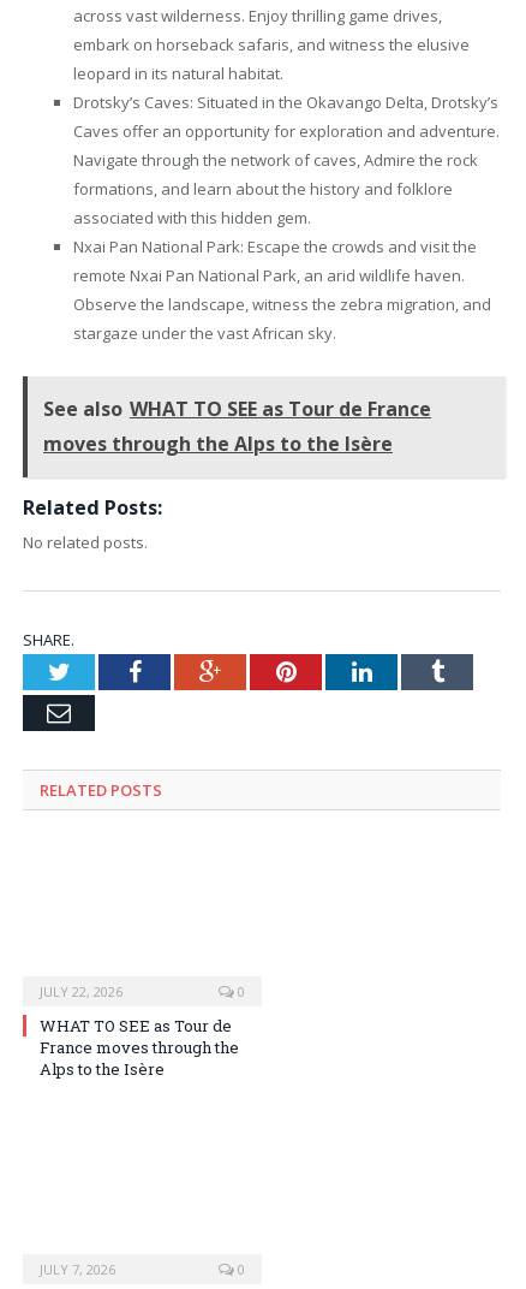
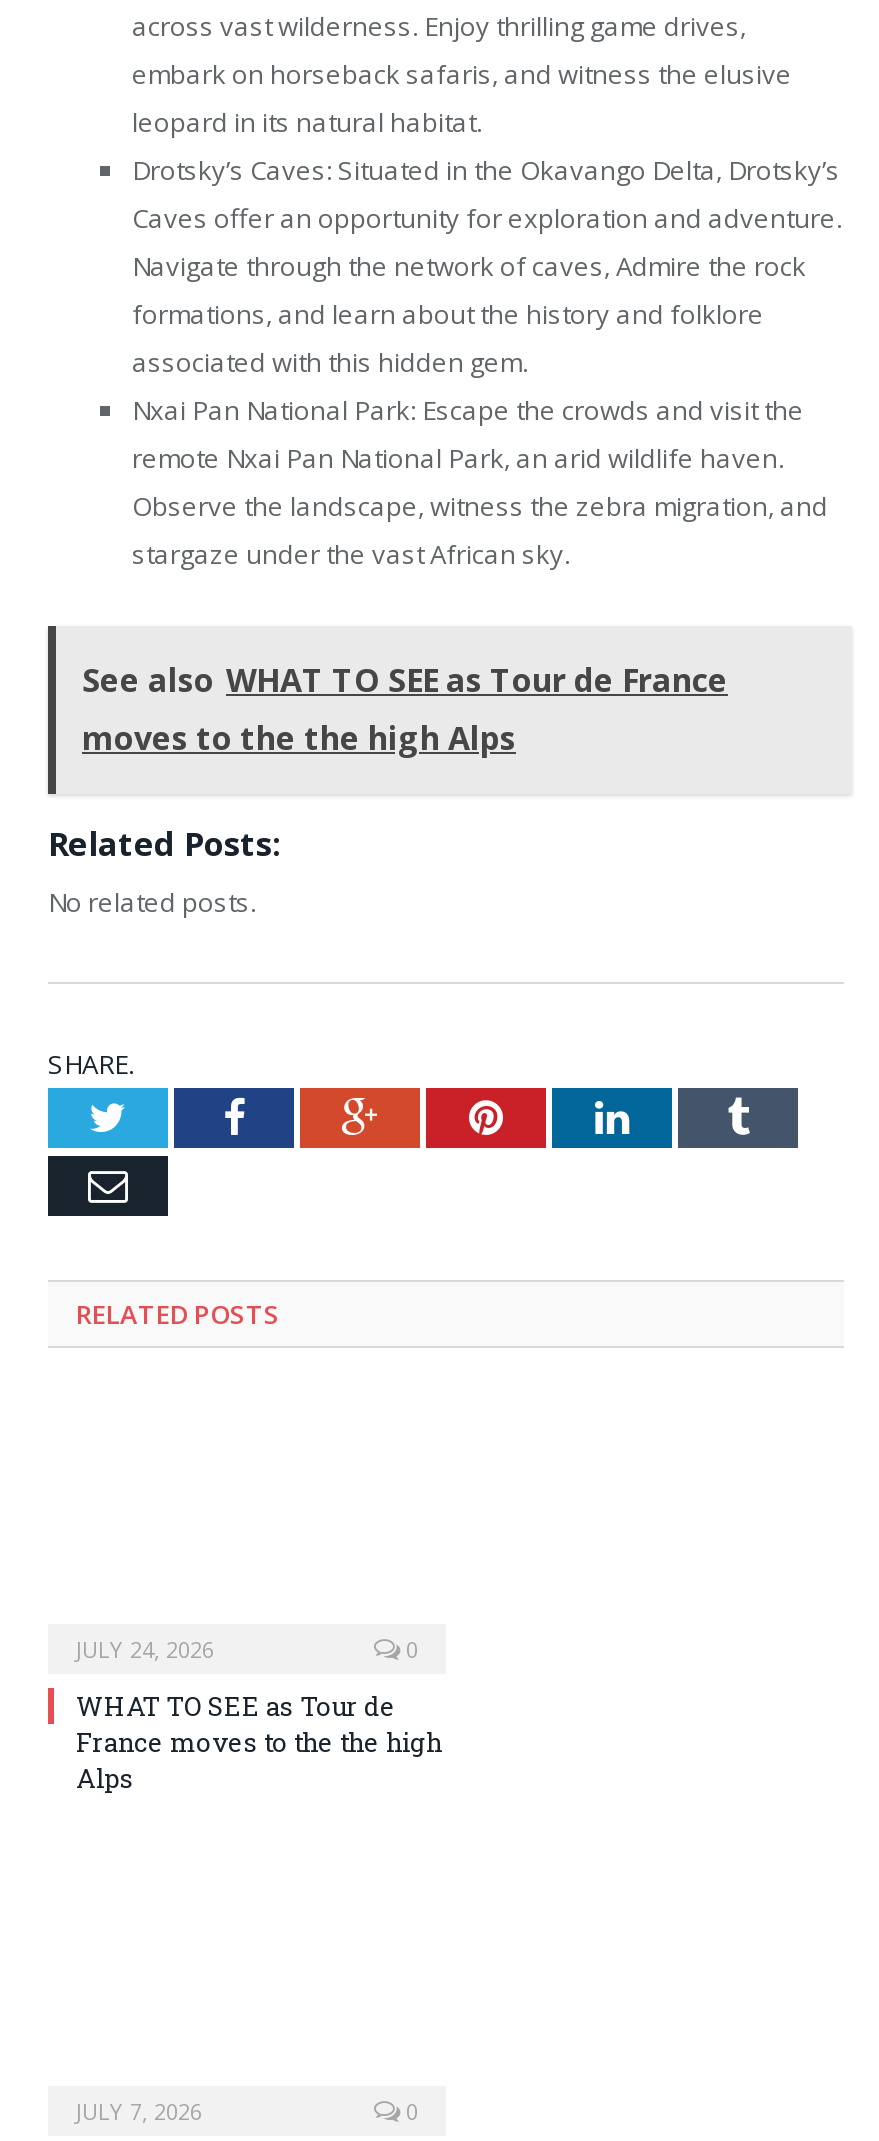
- moves through the Alps to the Isère
+ moves to the the high Alps

- JULY 22, 2026
+ JULY 24, 2026

- France moves through the
- Alps to the Isère
+ France moves to the the high
+ Alps
